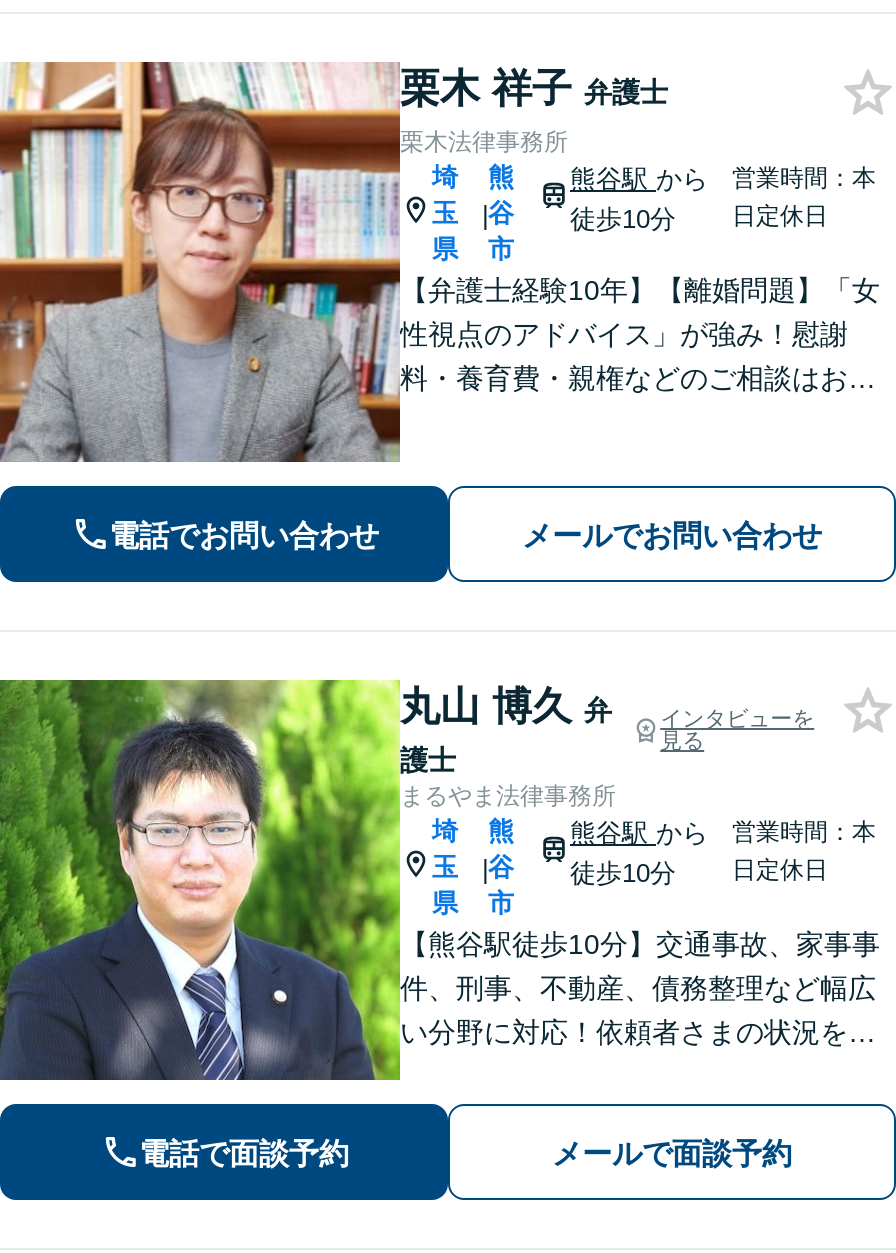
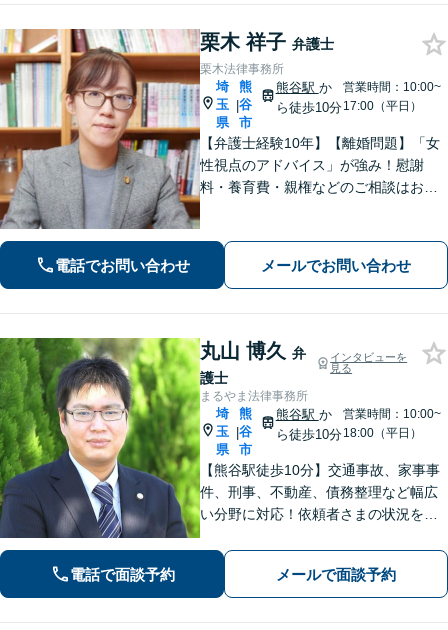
- 営業時間：本
- 日定休日
+ 営業時間：10:00~
+ 17:00（平日）

- 営業時間：本
- 日定休日
+ 営業時間：10:00~
+ 18:00（平日）
